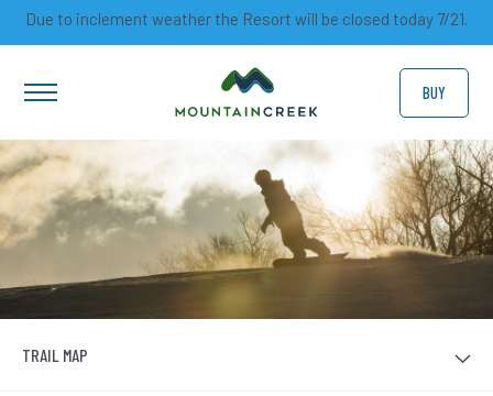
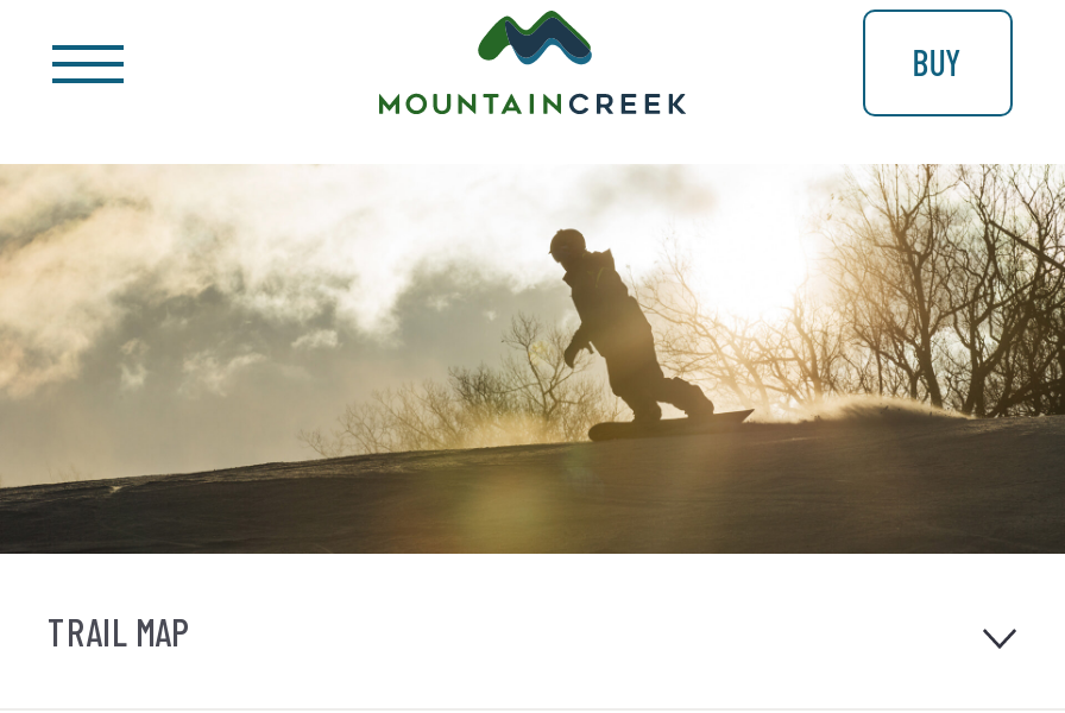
- Due to inclement weather the Resort will be closed today 7/21.
